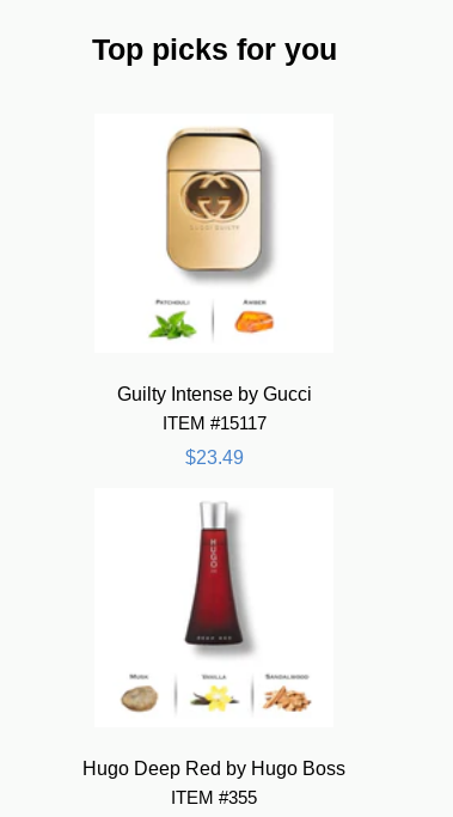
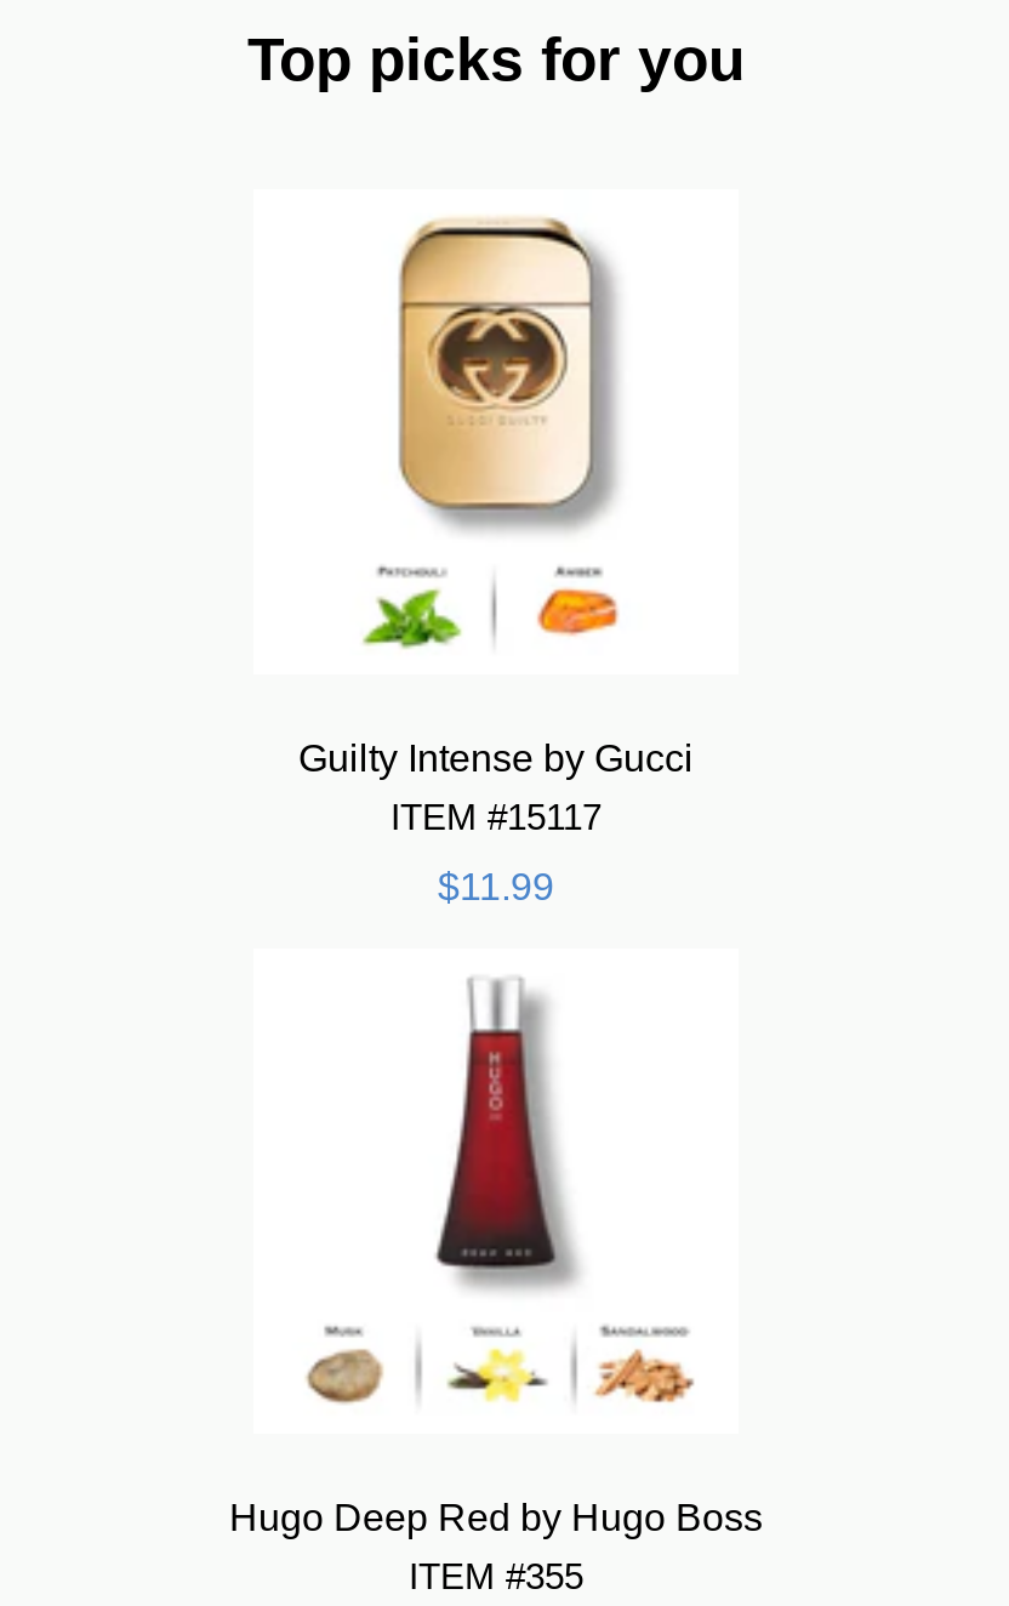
- $23.49
+ $11.99
